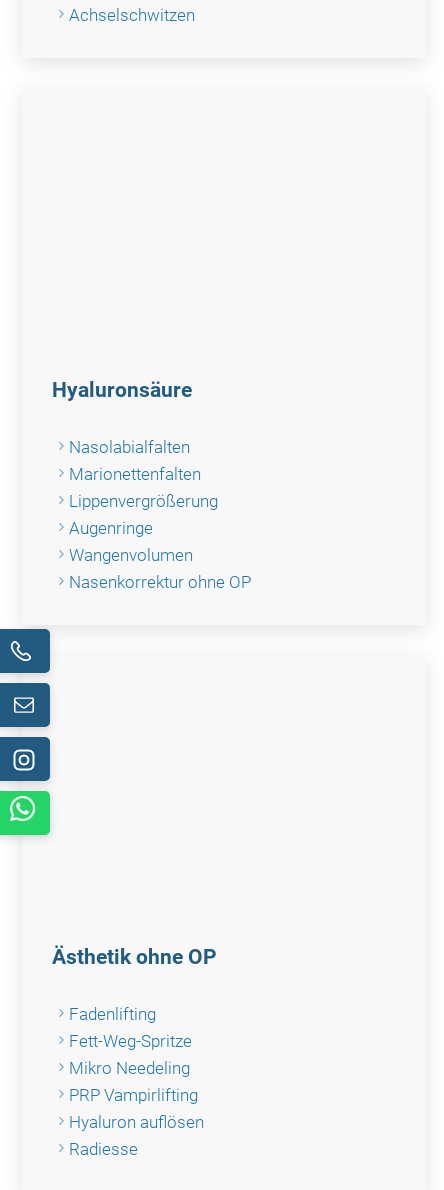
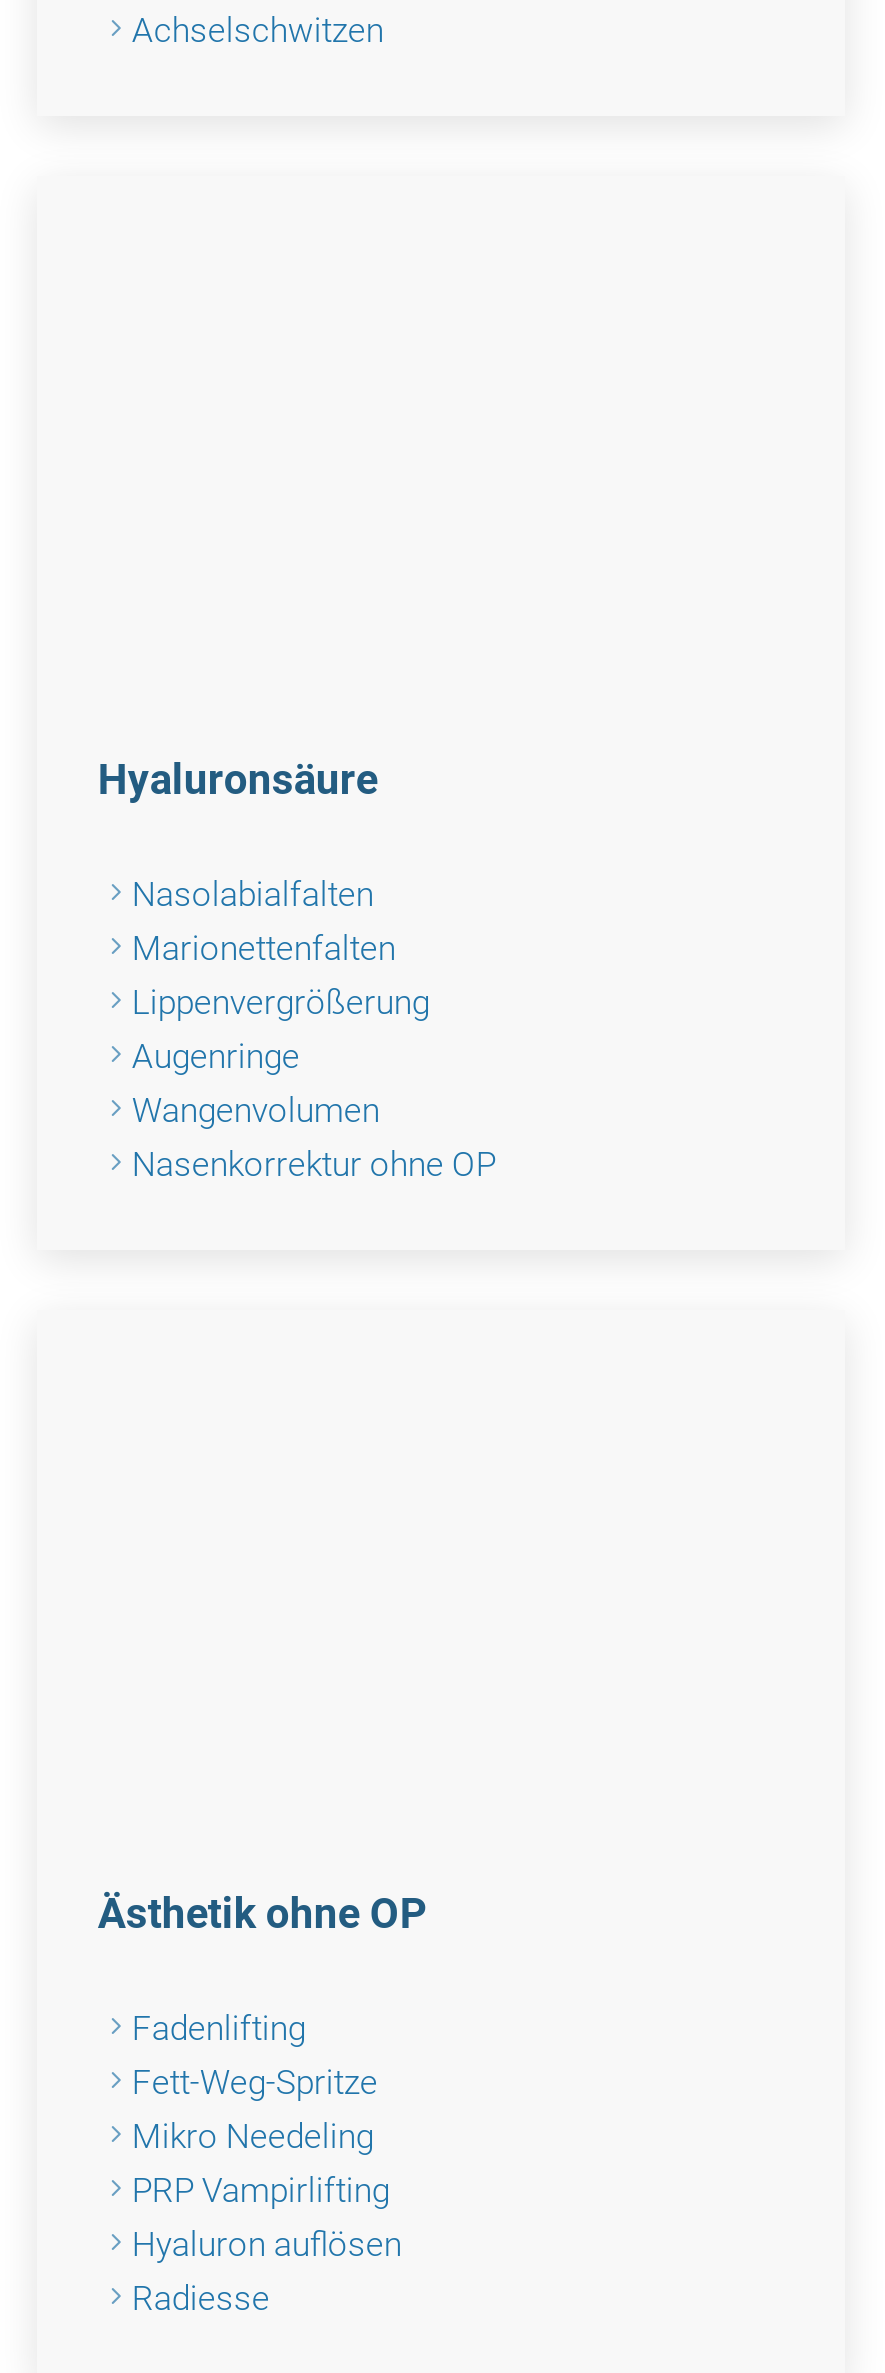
- [image]
